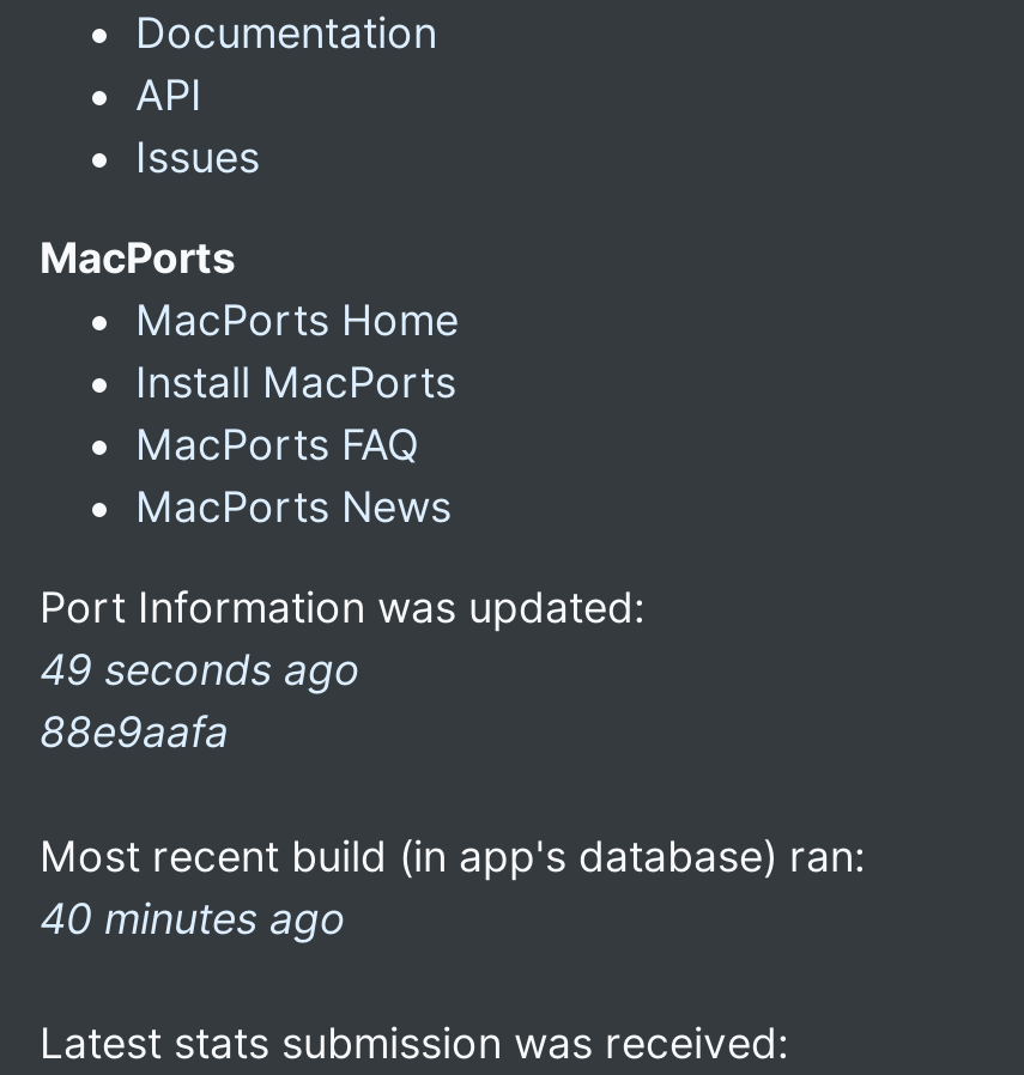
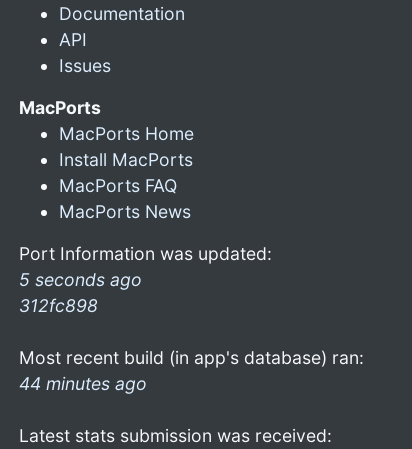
- 49 seconds ago
- 88e9aafa
+ 5 seconds ago
+ 312fc898

- 40 minutes ago
+ 44 minutes ago
